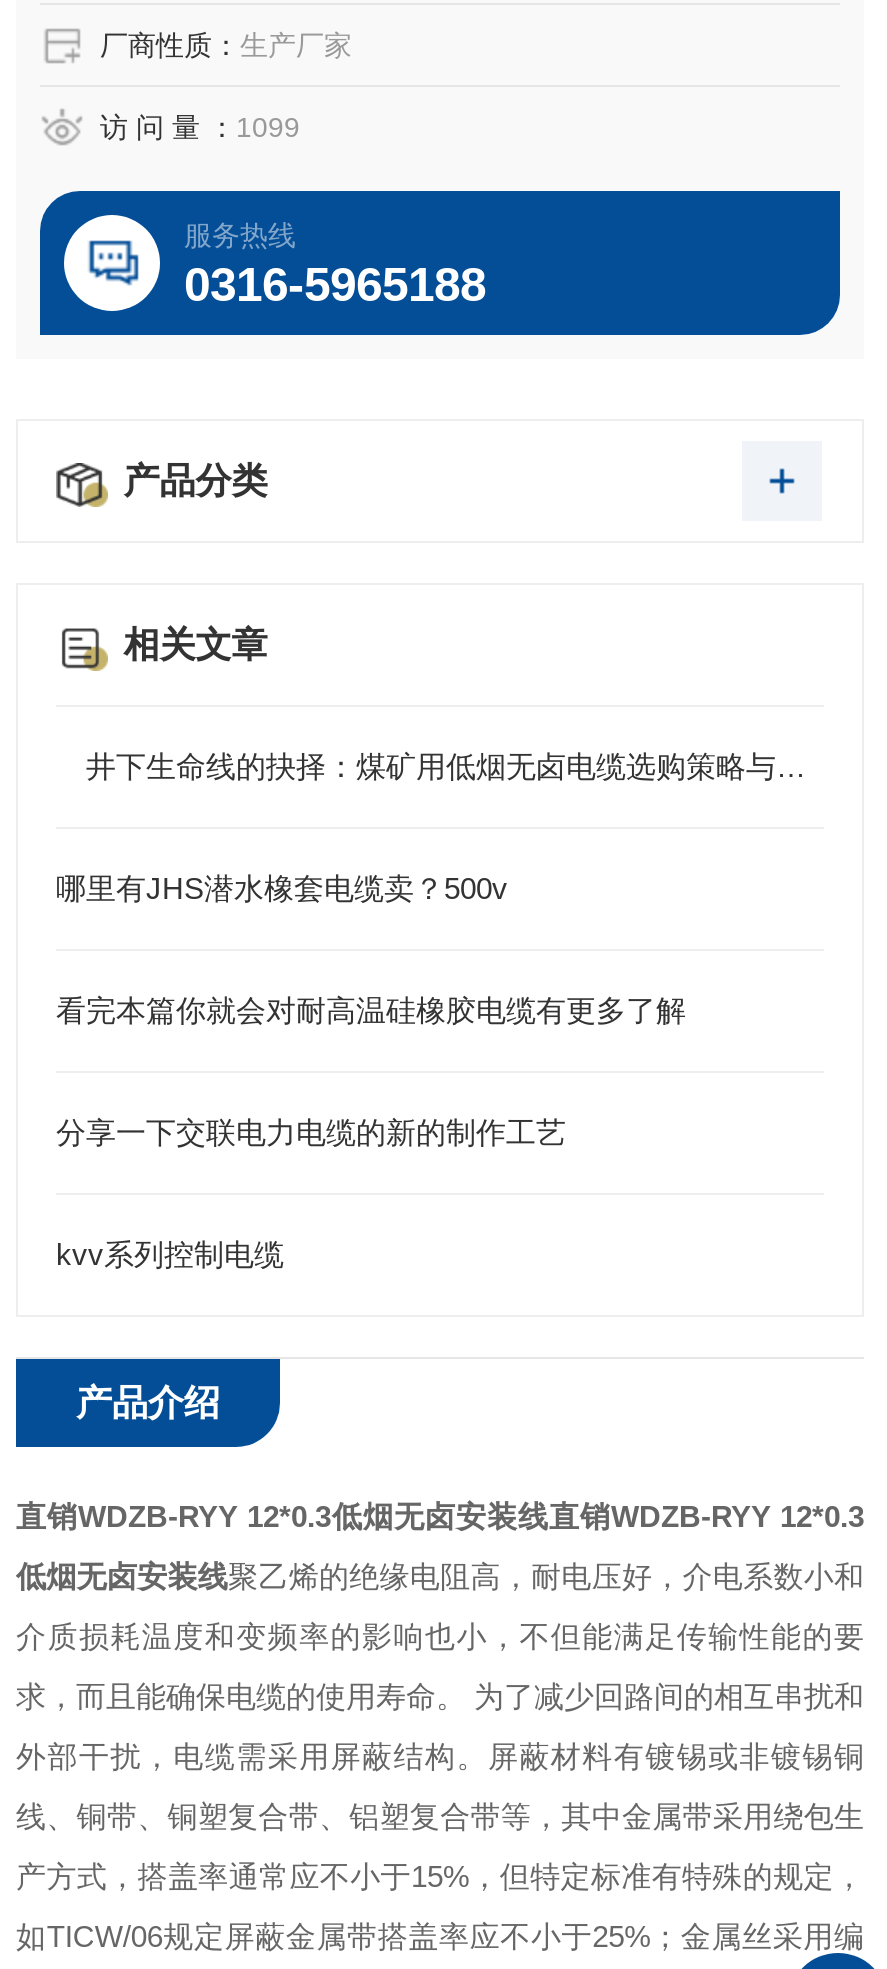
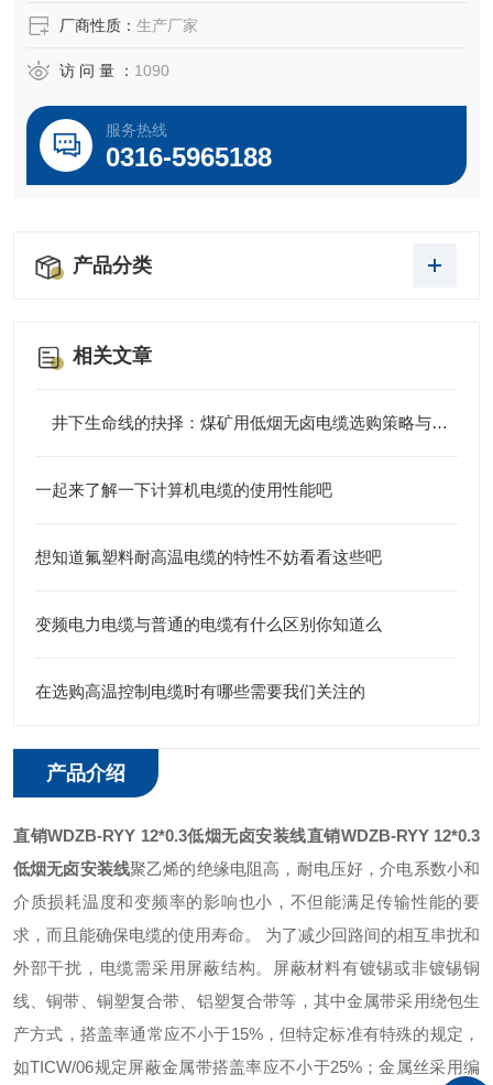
- 访 问 量 ：1099
+ 访 问 量 ：1090

- 哪里有JHS潜水橡套电缆卖？500v
+ 一起来了解一下计算机电缆的使用性能吧

- 看完本篇你就会对耐高温硅橡胶电缆有更多了解
+ 想知道氟塑料耐高温电缆的特性不妨看看这些吧

- 分享一下交联电力电缆的新的制作工艺
+ 变频电力电缆与普通的电缆有什么区别你知道么

- kvv系列控制电缆
+ 在选购高温控制电缆时有哪些需要我们关注的
